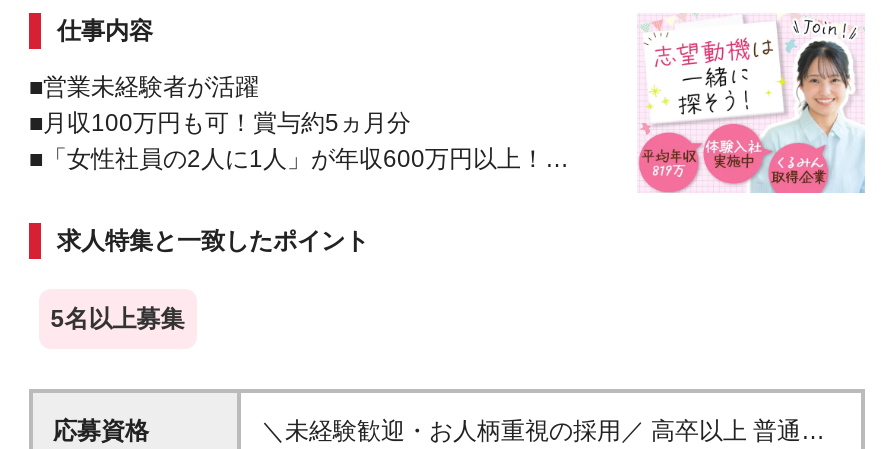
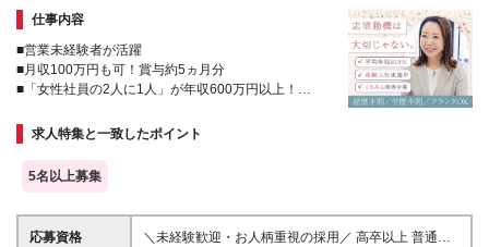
- [image]
+ [image]
